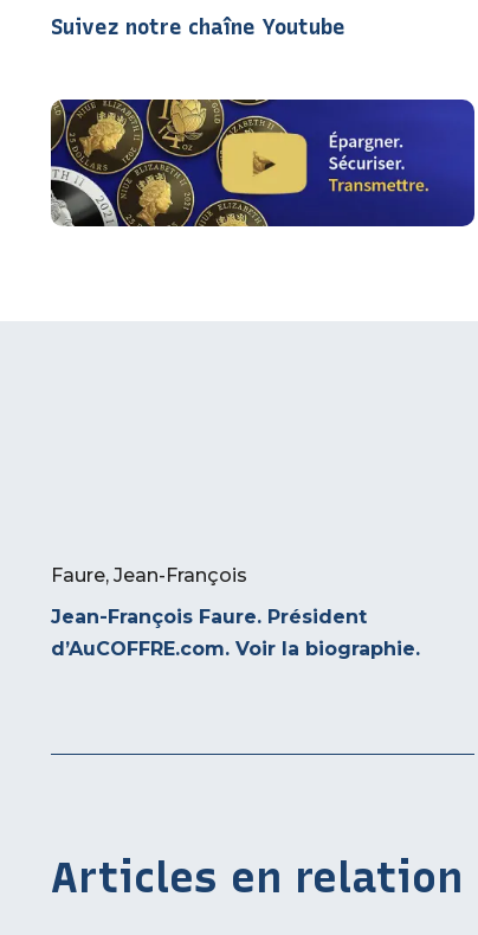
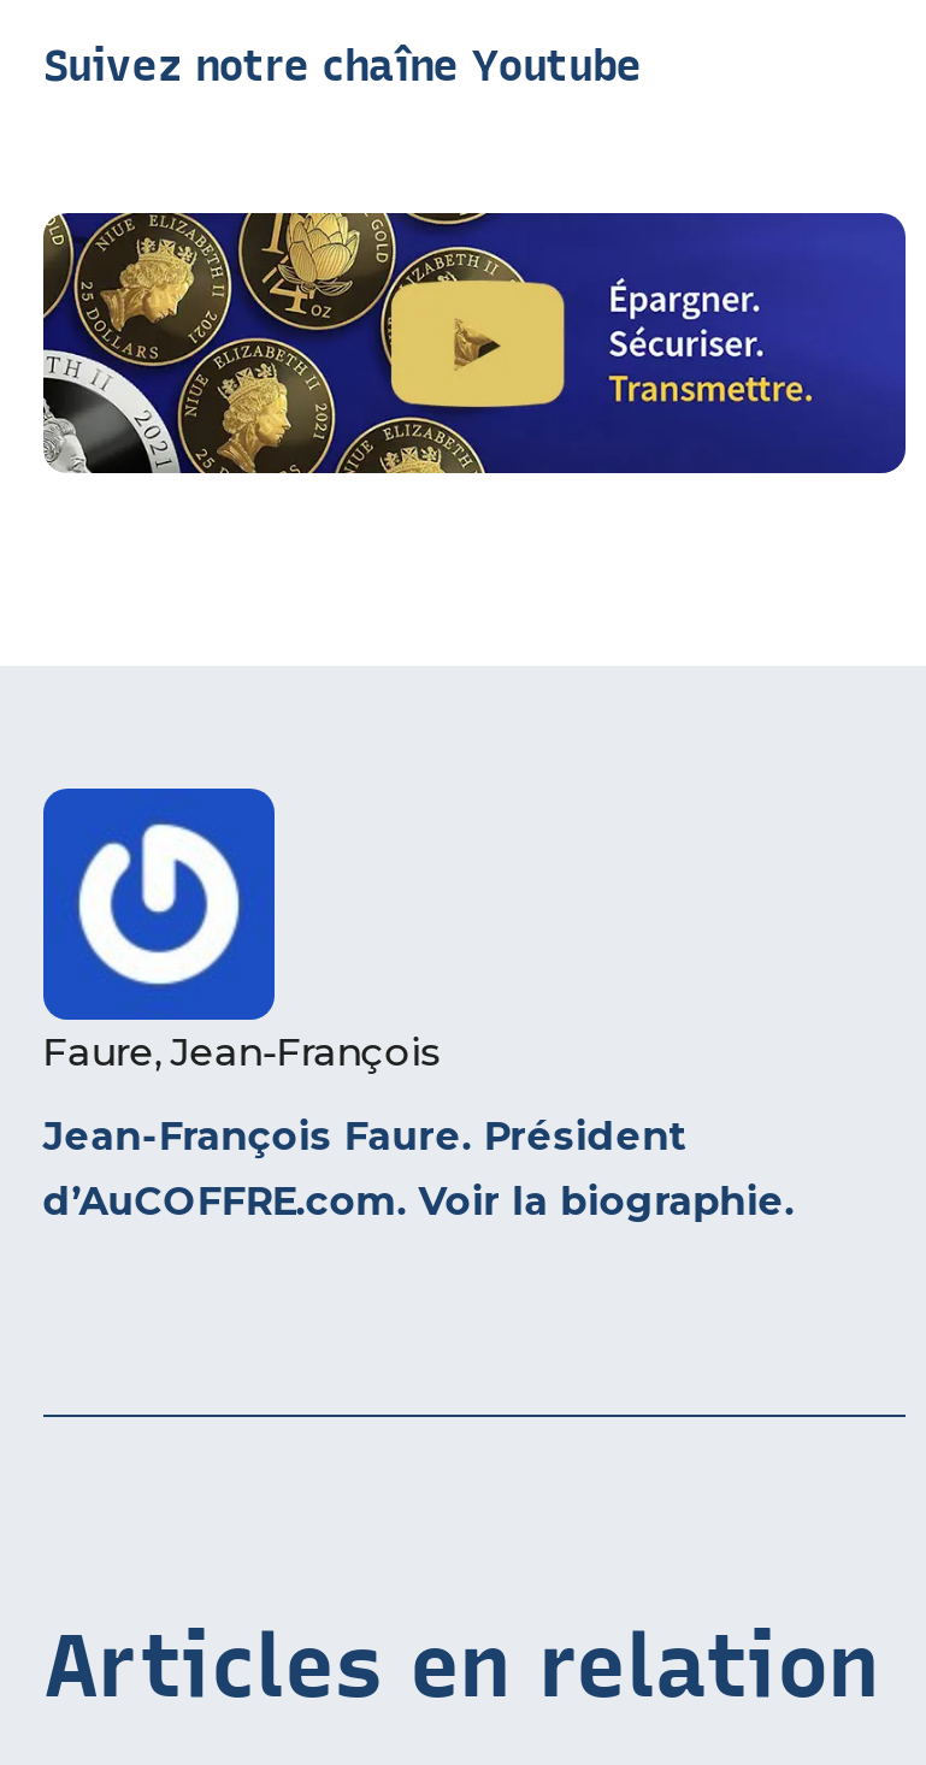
+ [image]
